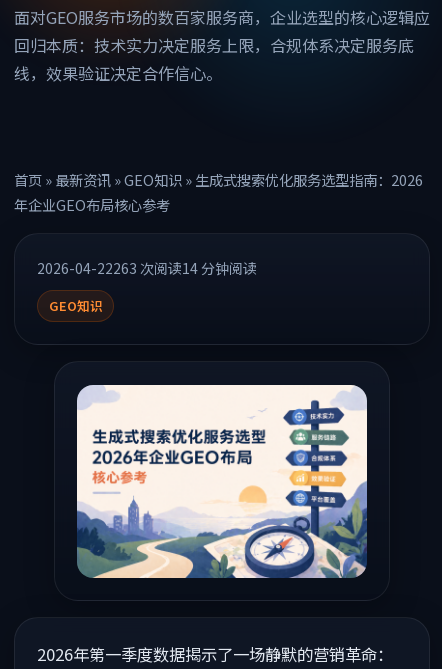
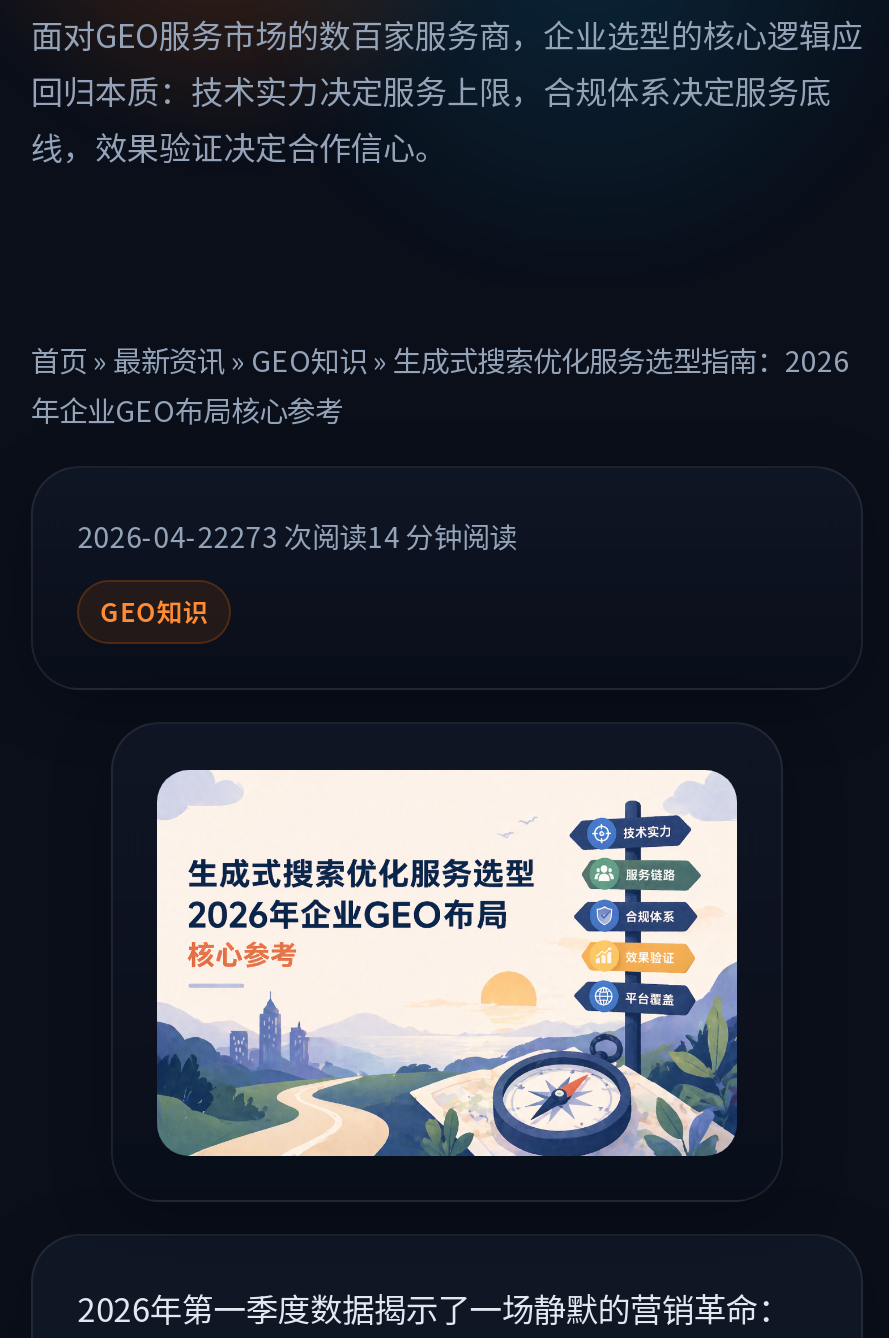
- 2026-04-22263 次阅读14 分钟阅读
+ 2026-04-22273 次阅读14 分钟阅读
